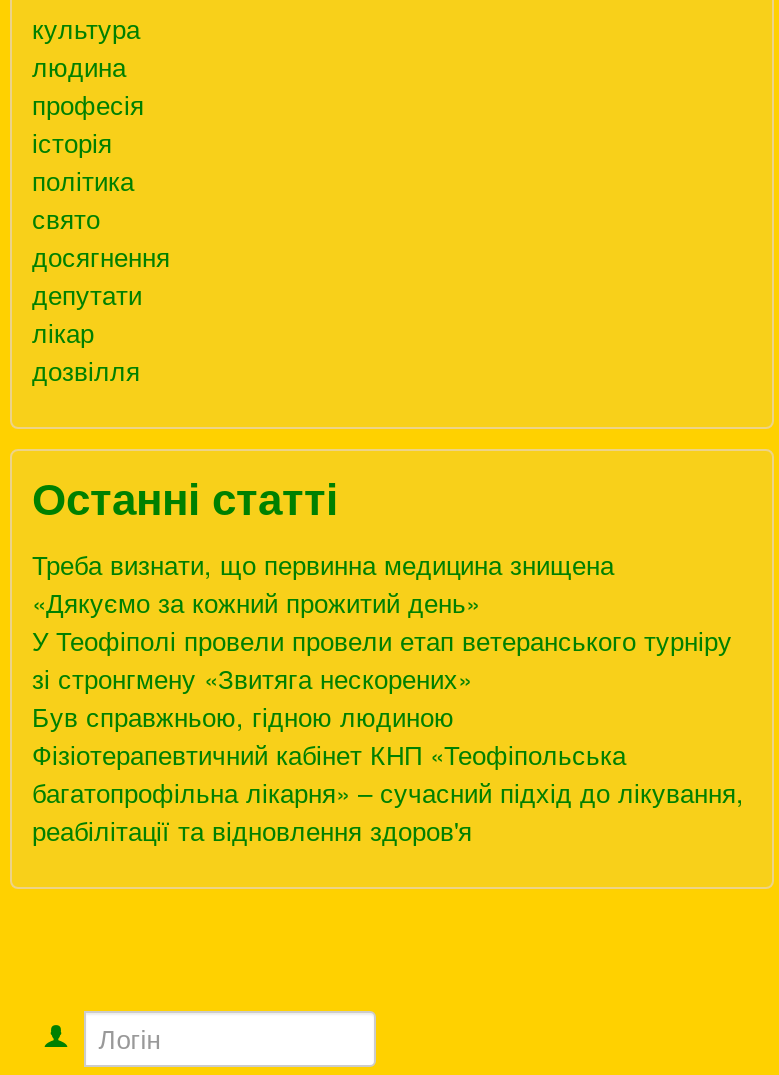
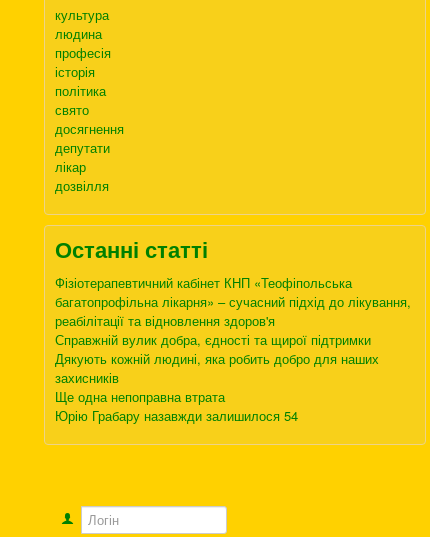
- Треба визнати, що первинна медицина знищена
- «Дякуємо за кожний прожитий день»
- У Теофіполі провели провели етап ветеранського турніру
- зі стронгмену «Звитяга нескорених»
- Був справжньою, гідною людиною

moved up: Фізіотерапевтичний кабінет КНП «Теофіпольська | багатопрофільна лікарня» – сучасний підхід до лікування, | реабілітації та відновлення здоров'я

+ Справжній вулик добра, єдності та щирої підтримки
+ Дякують кожній людині, яка робить добро для наших
+ захисників
+ Ще одна непоправна втрата
+ Юрію Грабару назавжди залишилося 54
